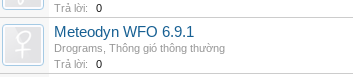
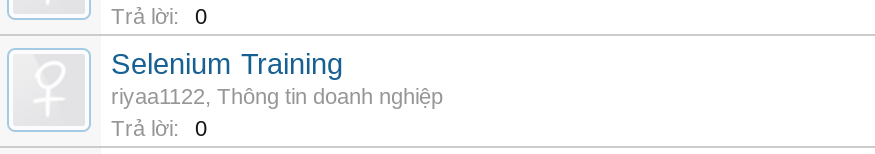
- Meteodyn WFO 6.9.1
- Drograms, Thông gió thông thường
+ Selenium Training
+ riyaa1122, Thông tin doanh nghiệp
